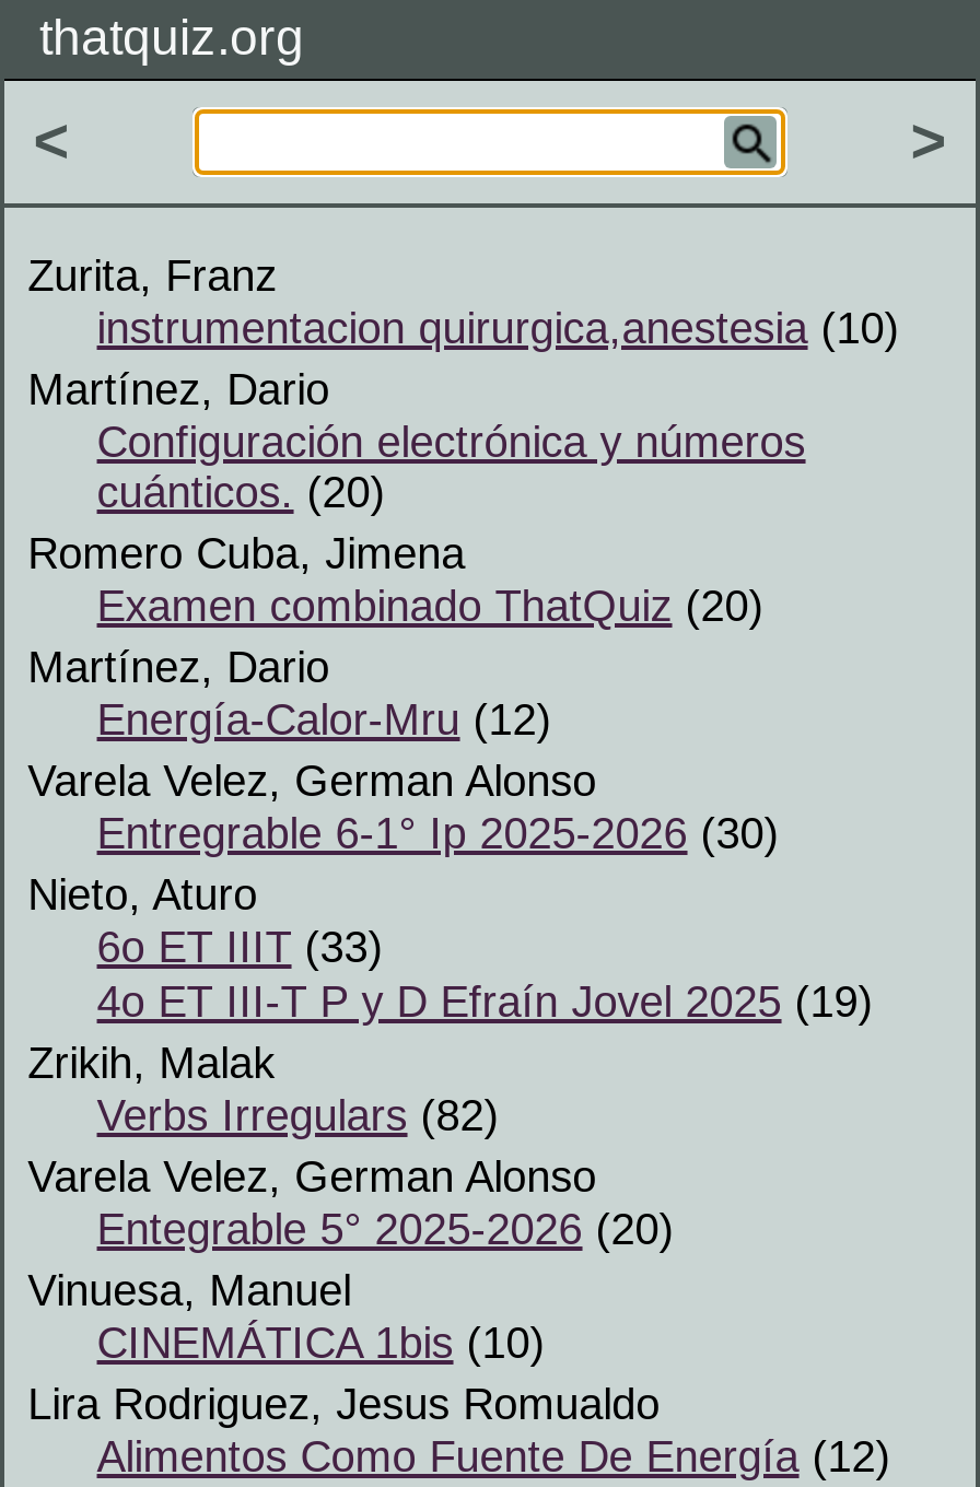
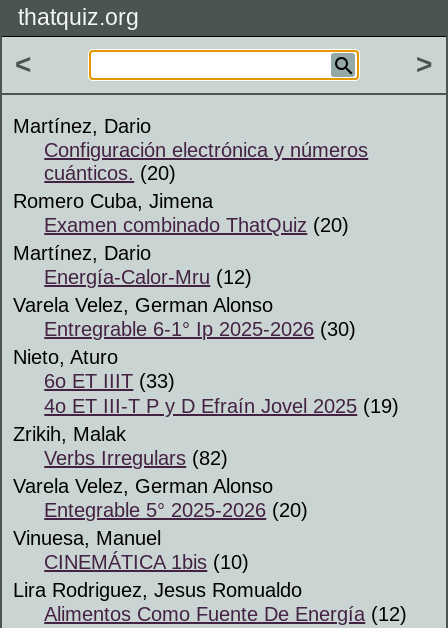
- Zurita, Franz
- instrumentacion quirurgica,anestesia (10)
